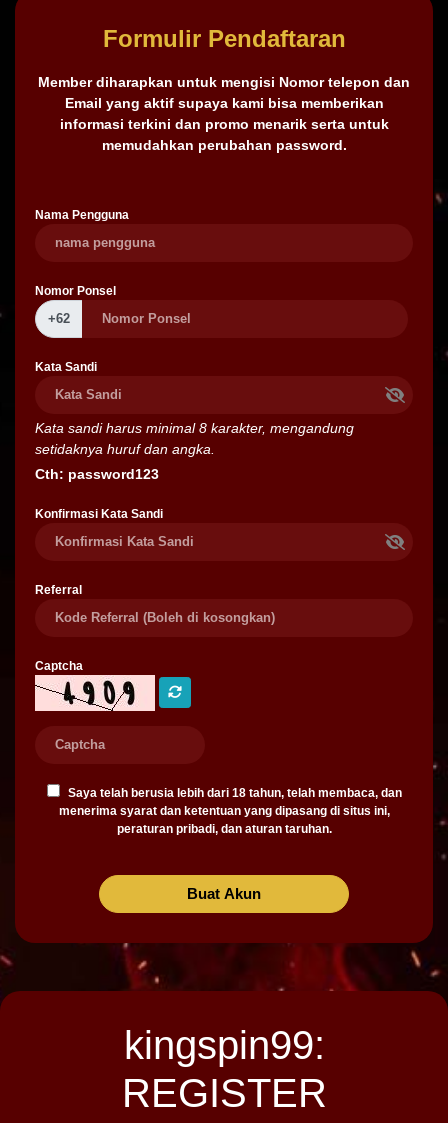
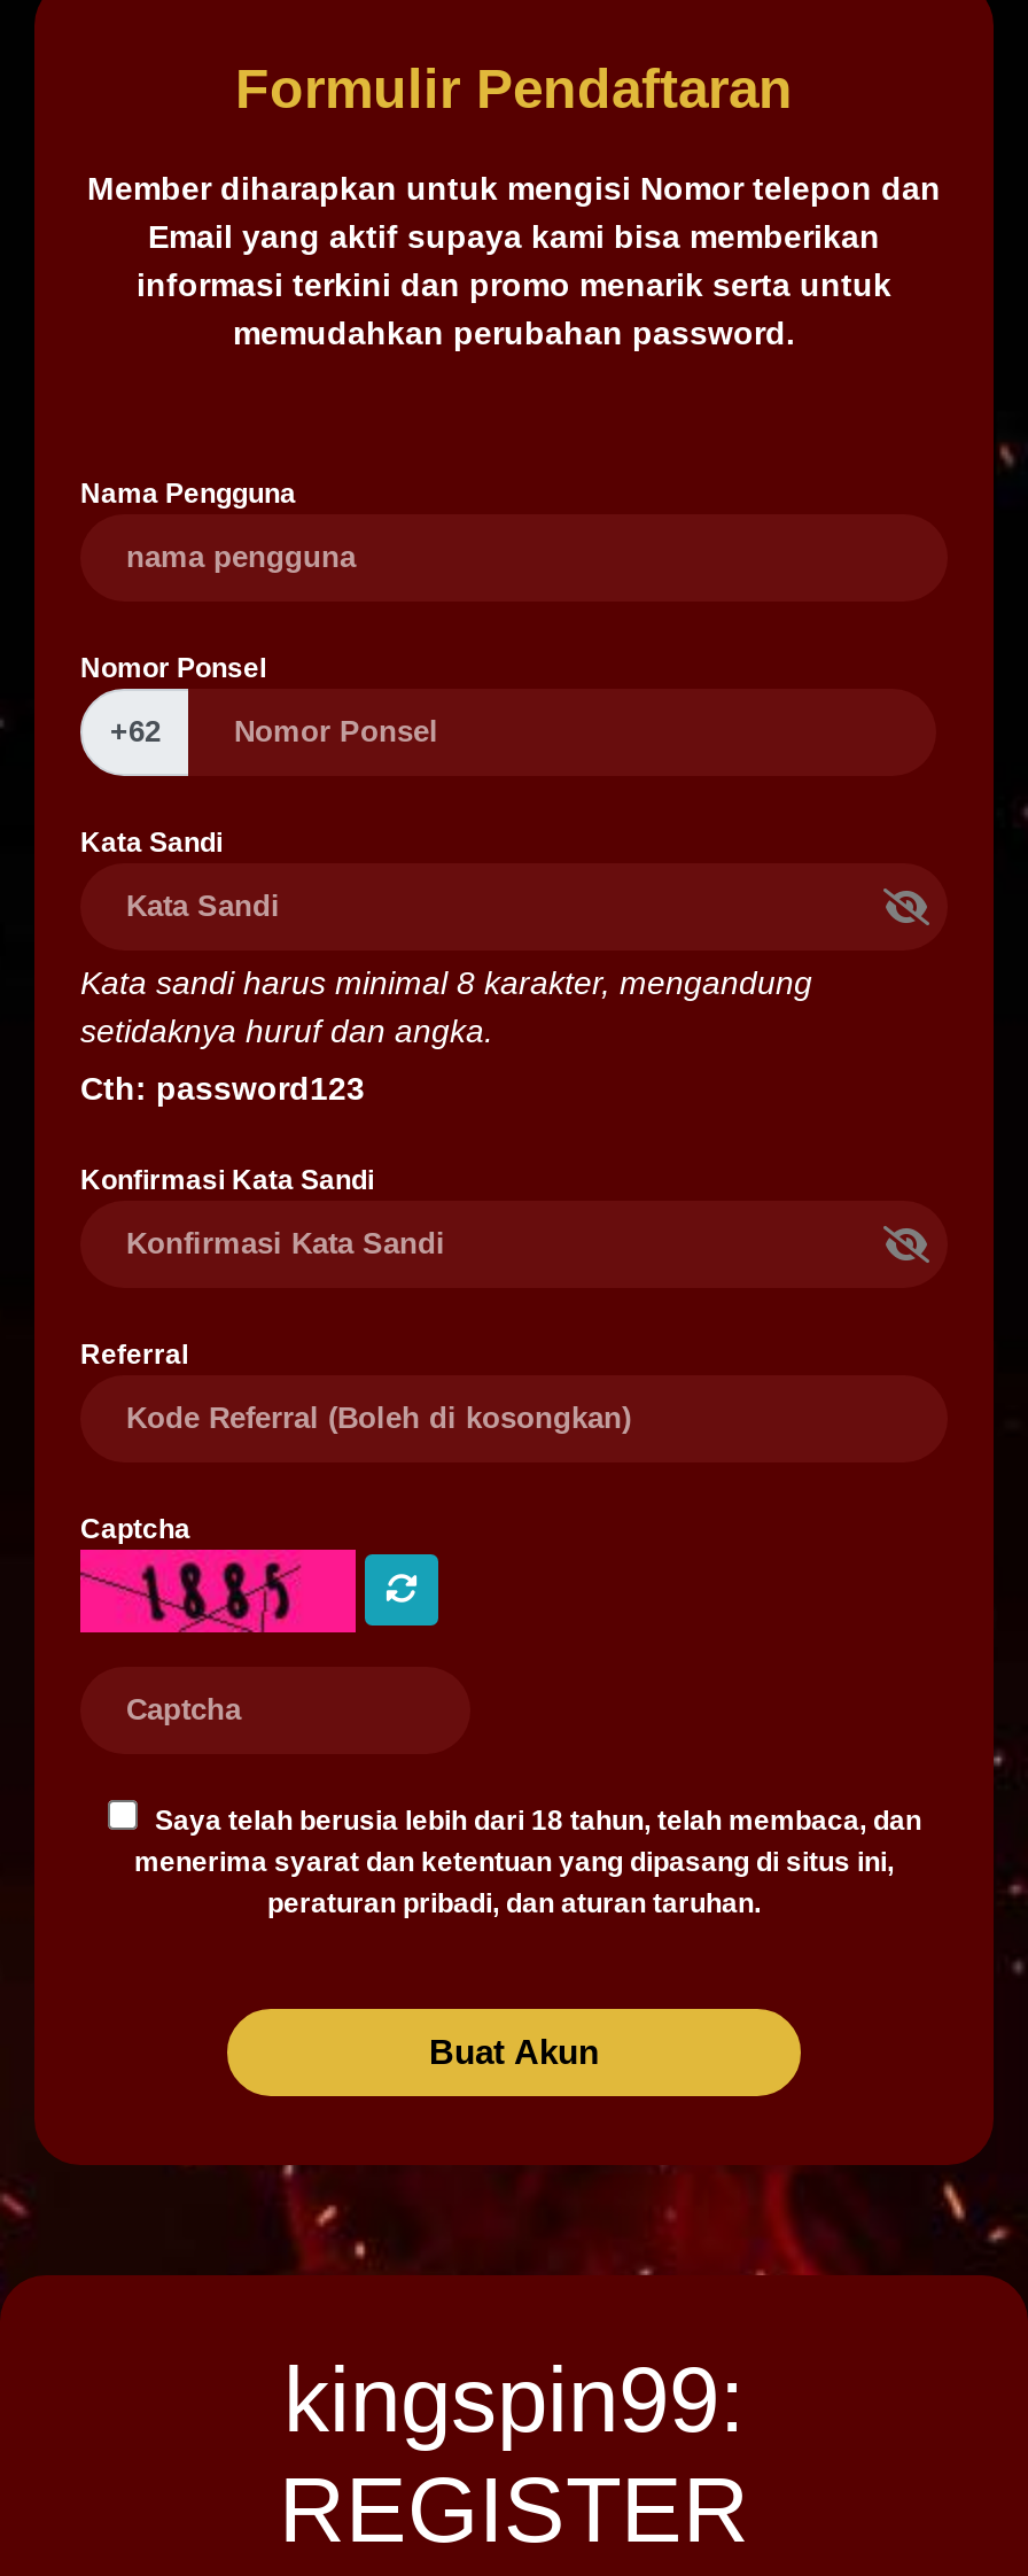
- [image]
+ [image]
